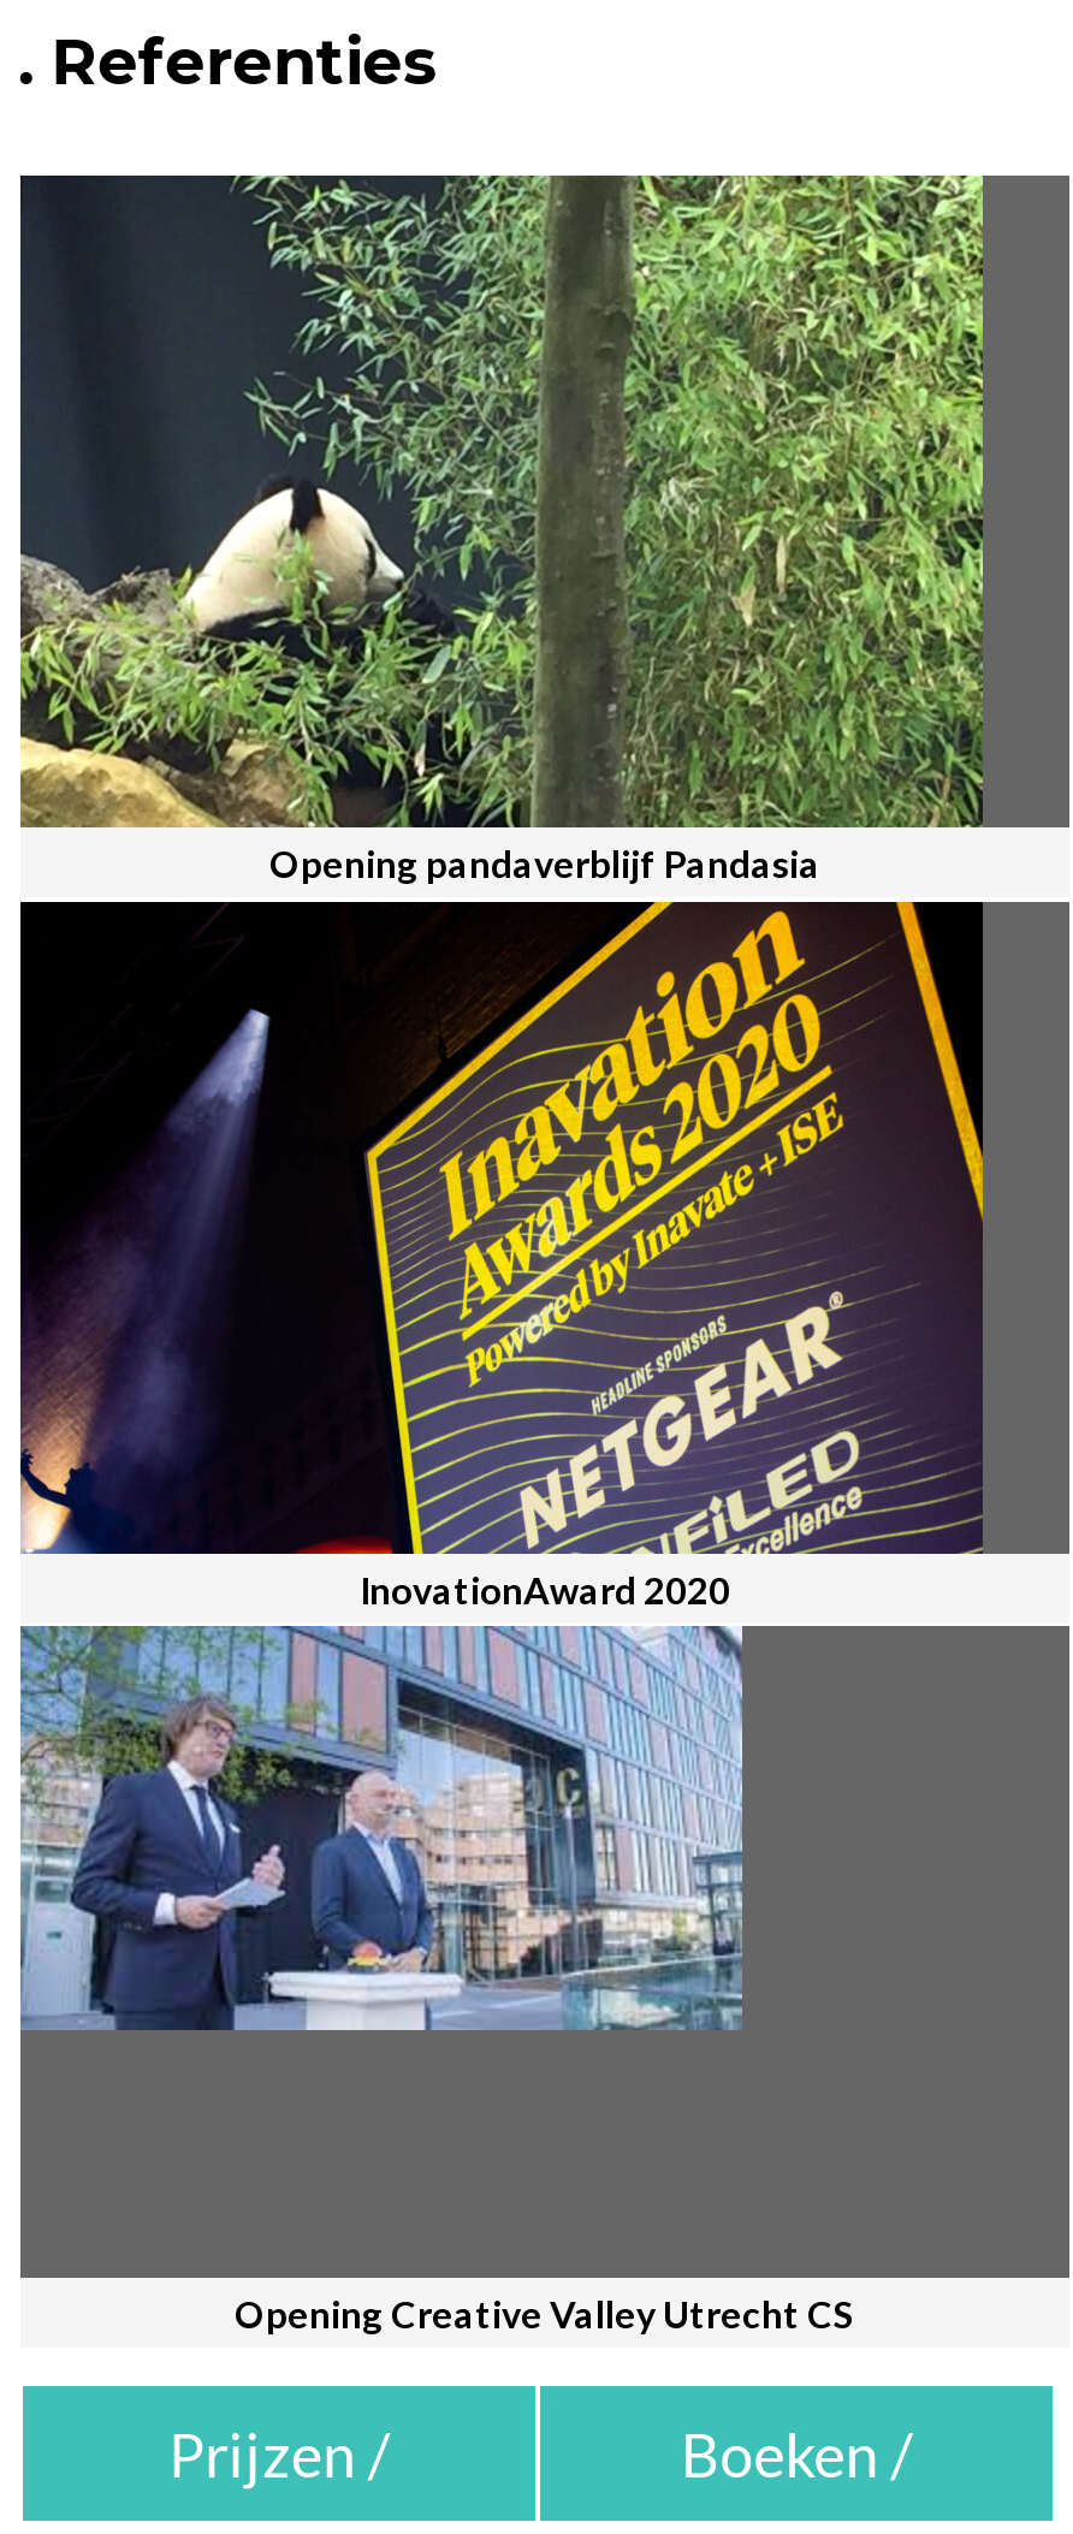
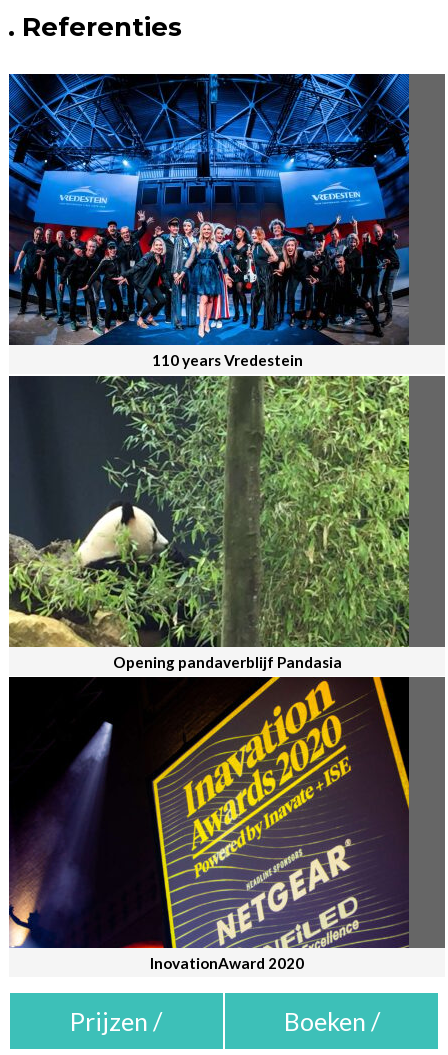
+ [image]
+ 110 years Vredestein

moved down: [image] | Opening pandaverblijf Pandasia | InovationAward 2020

- [image]
- Opening Creative Valley Utrecht CS
